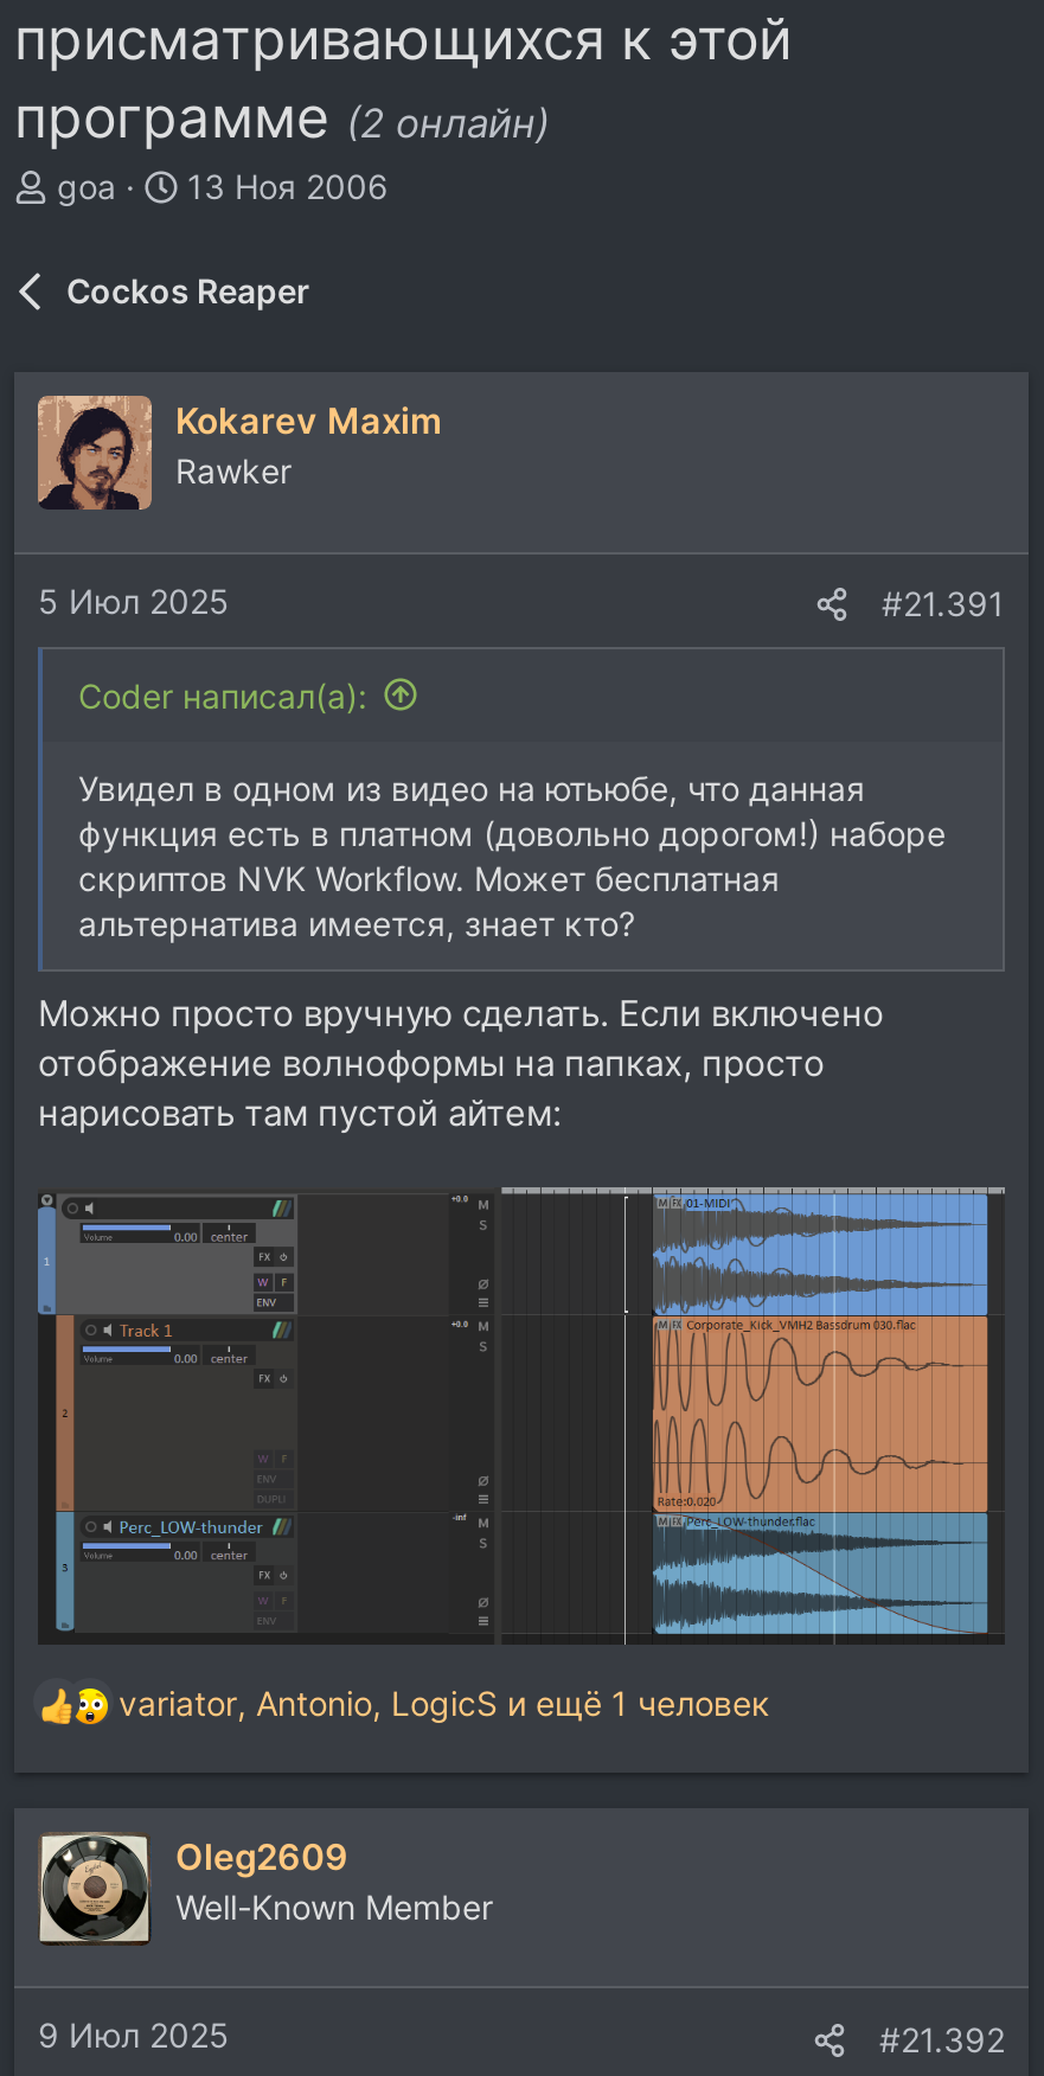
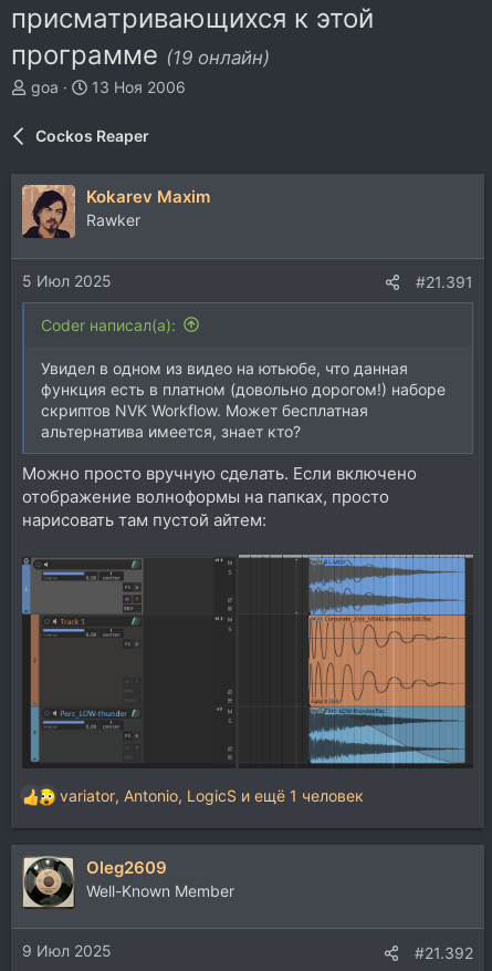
- программе (2 онлайн)
+ программе (19 онлайн)
